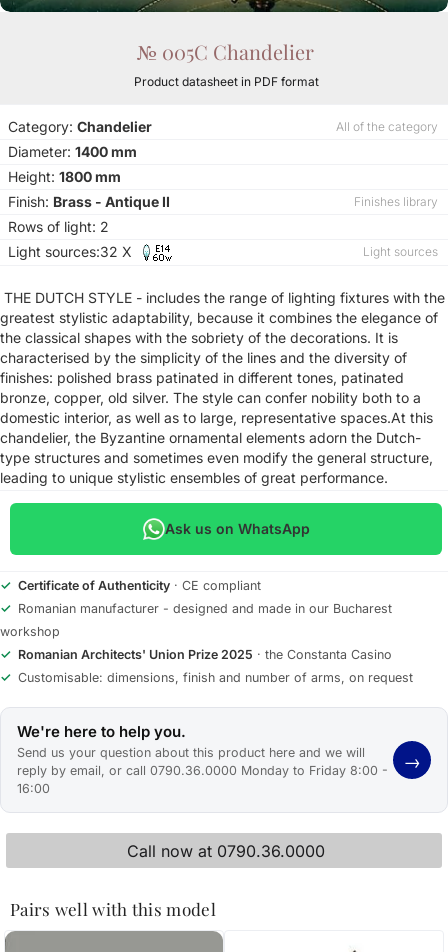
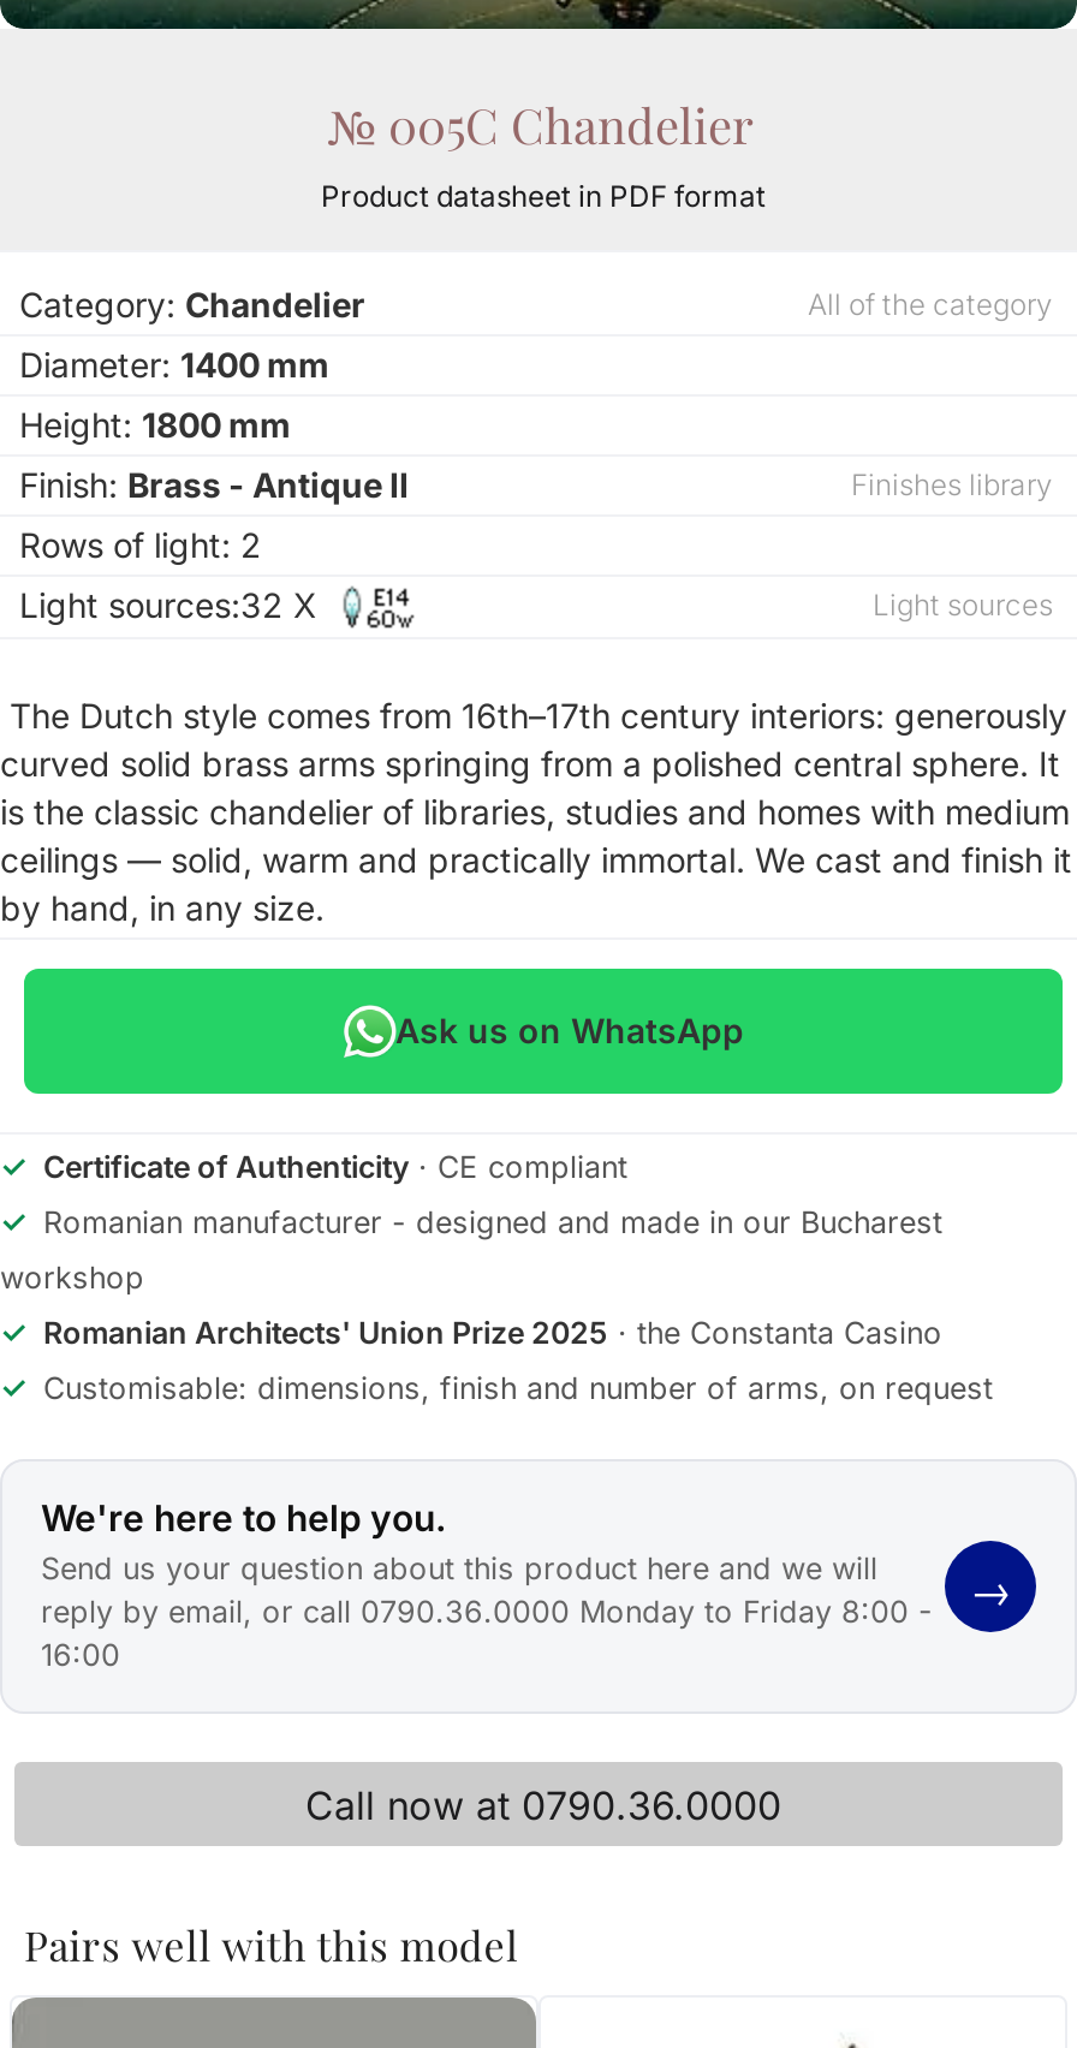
- THE DUTCH STYLE - includes the range of lighting fixtures with the
- greatest stylistic adaptability, because it combines the elegance of
- the classical shapes with the sobriety of the decorations. It is
- characterised by the simplicity of the lines and the diversity of
- finishes: polished brass patinated in different tones, patinated
- bronze, copper, old silver. The style can confer nobility both to a
- domestic interior, as well as to large, representative spaces.At this
- chandelier, the Byzantine ornamental elements adorn the Dutch-
- type structures and sometimes even modify the general structure,
- leading to unique stylistic ensembles of great performance.
+ The Dutch style comes from 16th–17th century interiors: generously
+ curved solid brass arms springing from a polished central sphere. It
+ is the classic chandelier of libraries, studies and homes with medium
+ ceilings — solid, warm and practically immortal. We cast and finish it
+ by hand, in any size.
